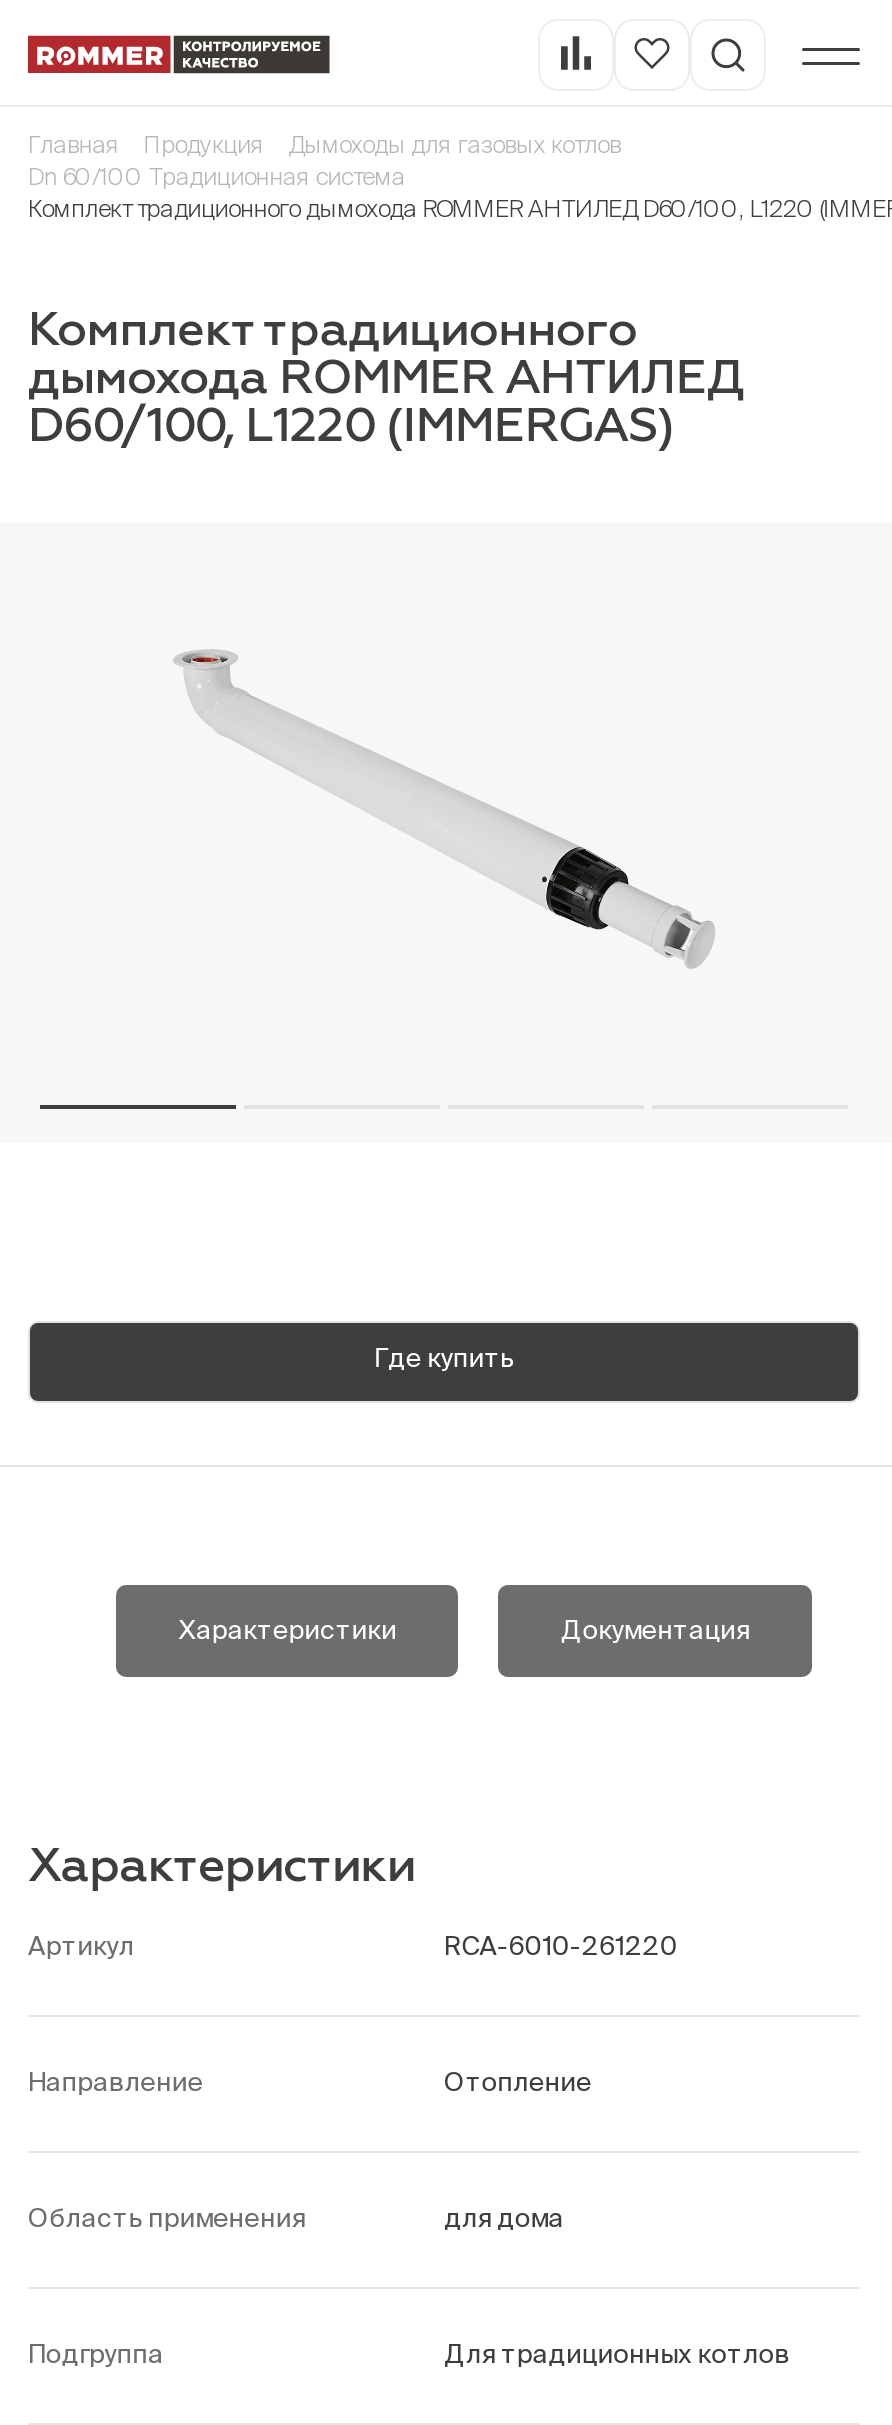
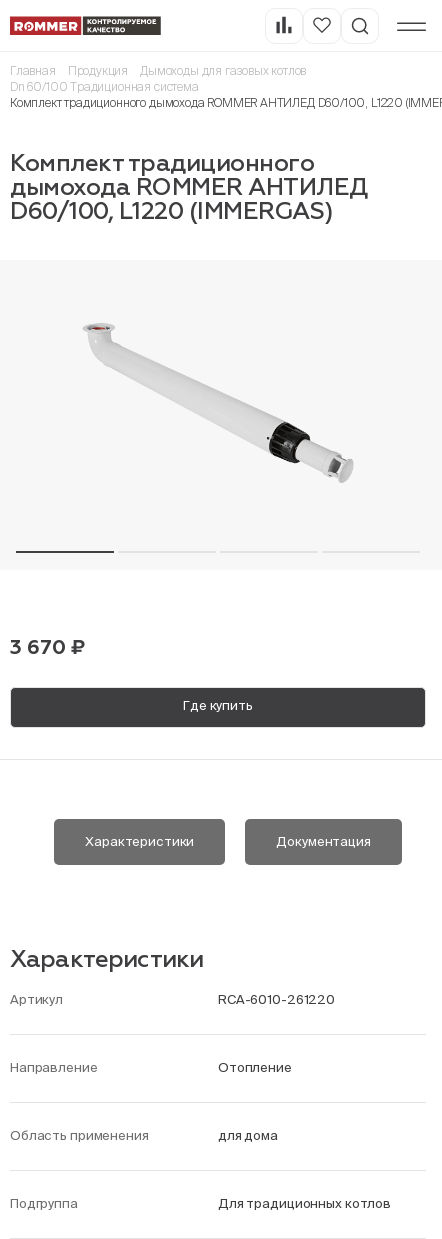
+ 3 670 ₽
